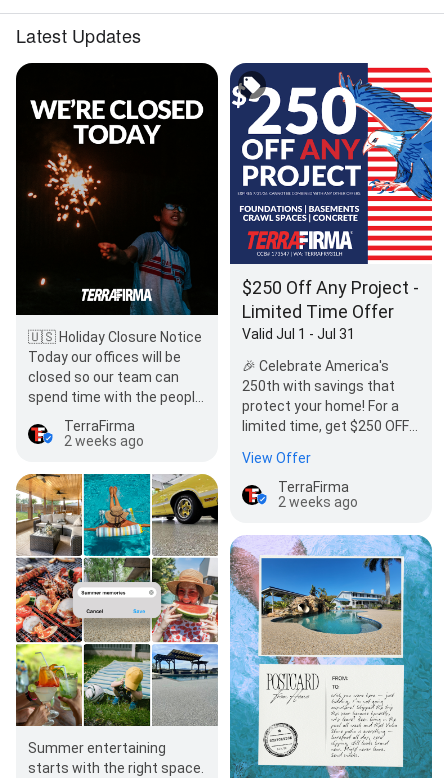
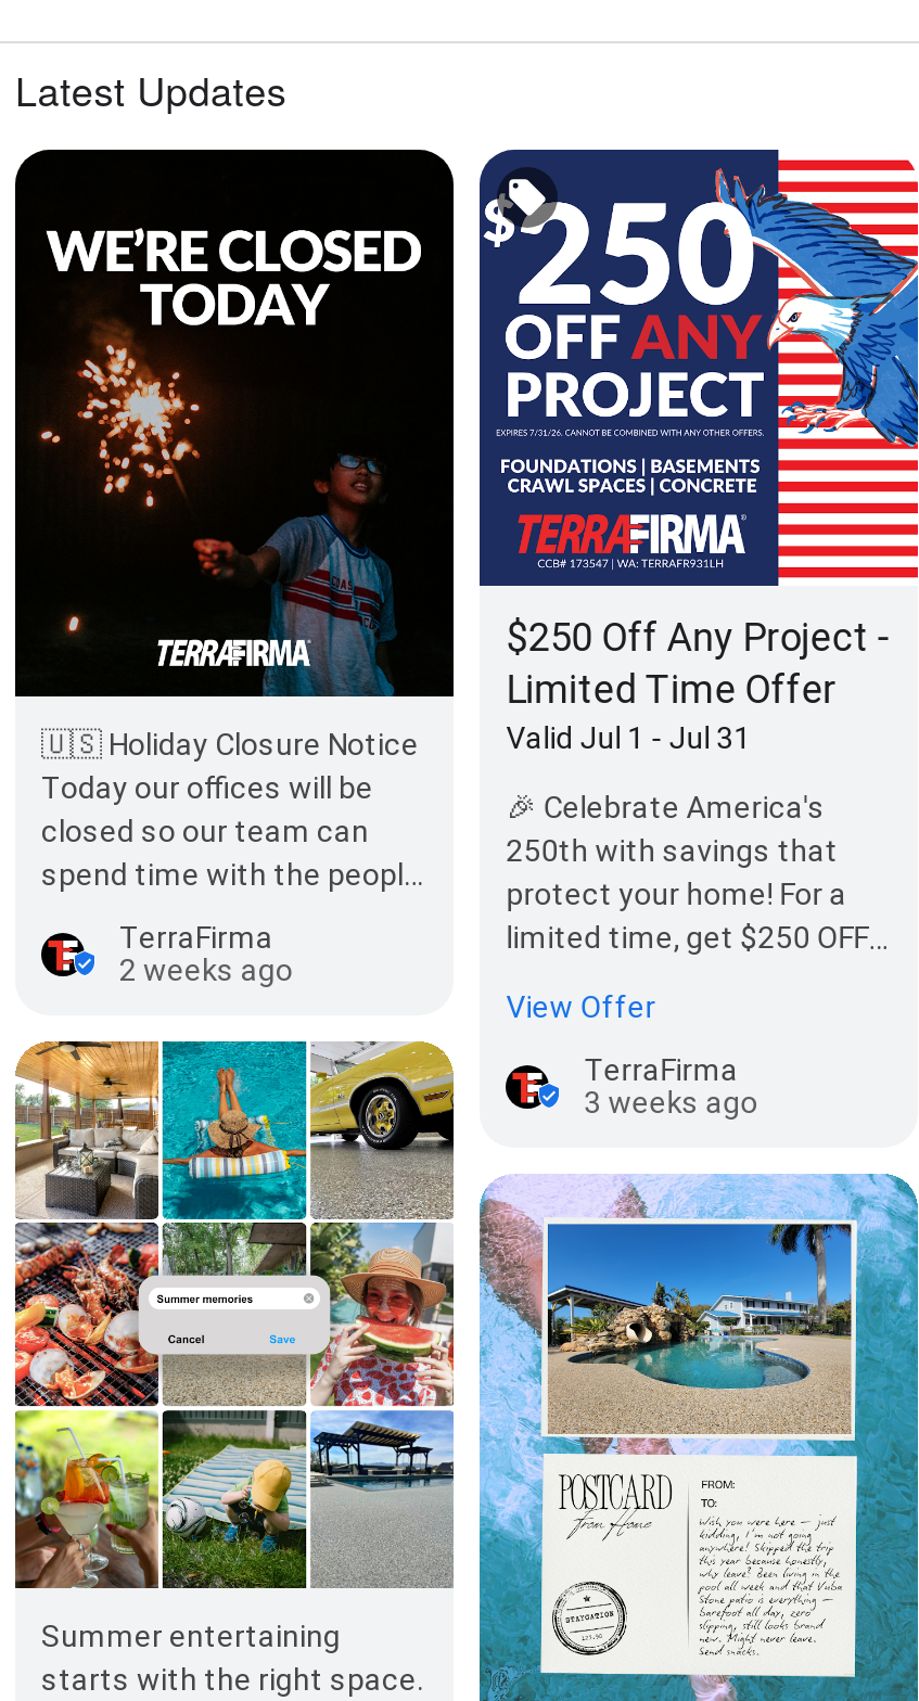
- 2 weeks ago
+ 3 weeks ago
